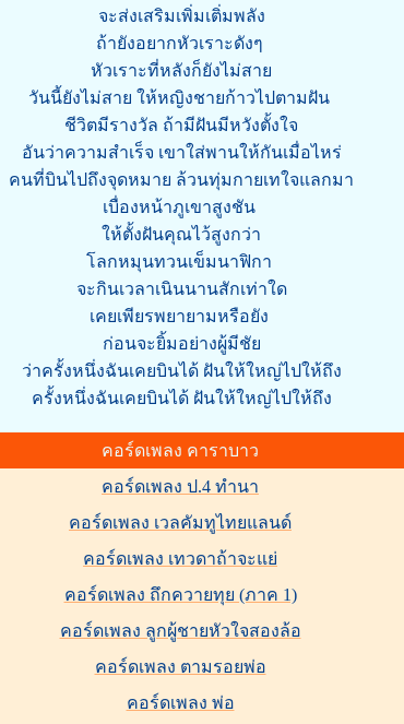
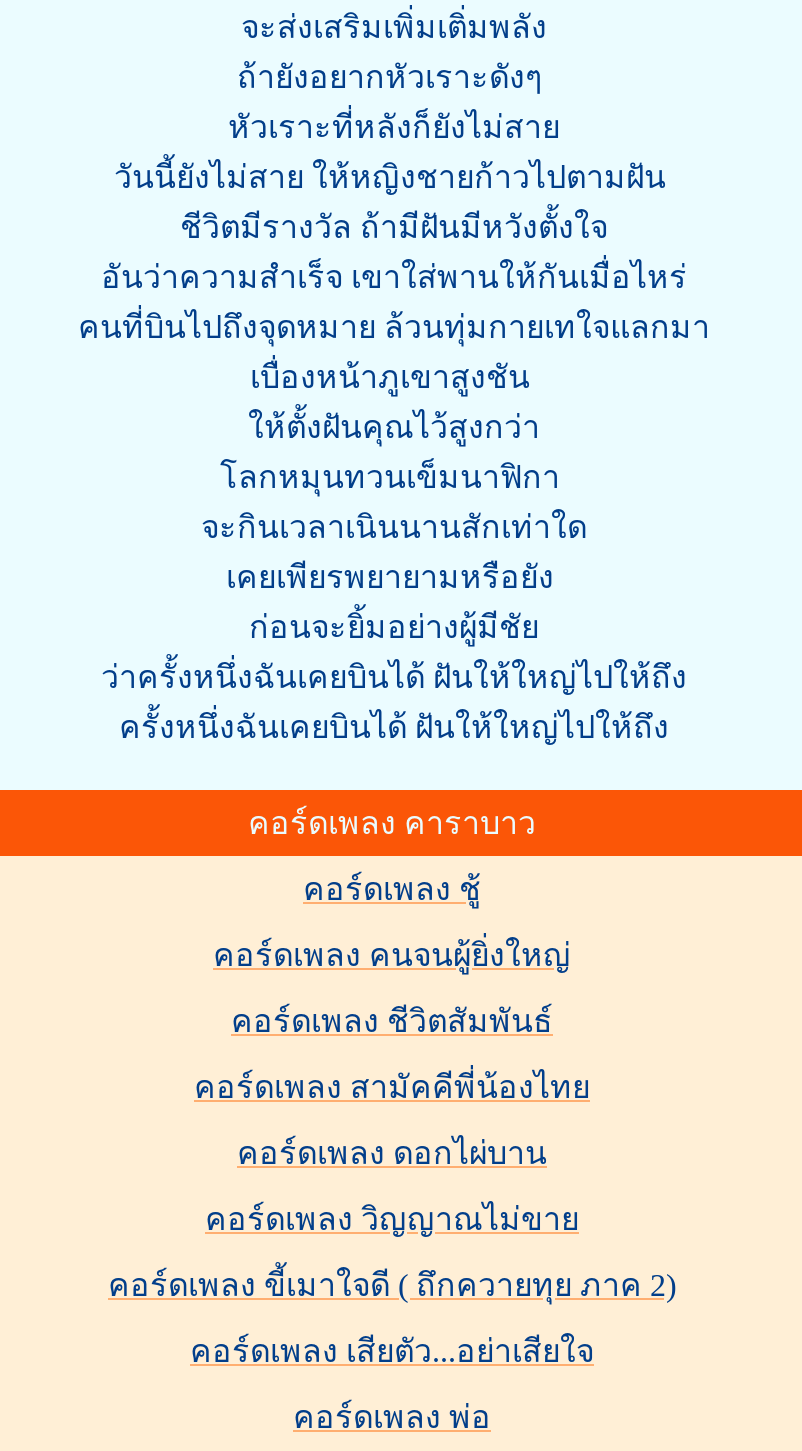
- คอร์ดเพลง ป.4 ทำนา
- คอร์ดเพลง เวลคัมทูไทยแลนด์
- คอร์ดเพลง เทวดาถ้าจะแย่
- คอร์ดเพลง ถึกควายทุย (ภาค 1)
- คอร์ดเพลง ลูกผู้ชายหัวใจสองล้อ
- คอร์ดเพลง ตามรอยพ่อ
+ คอร์ดเพลง ชู้
+ คอร์ดเพลง คนจนผู้ยิ่งใหญ่
+ คอร์ดเพลง ชีวิตสัมพันธ์
+ คอร์ดเพลง สามัคคีพี่น้องไทย
+ คอร์ดเพลง ดอกไผ่บาน
+ คอร์ดเพลง วิญญาณไม่ขาย
+ คอร์ดเพลง ขี้เมาใจดี ( ถึกควายทุย ภาค 2)
+ คอร์ดเพลง เสียตัว...อย่าเสียใจ
